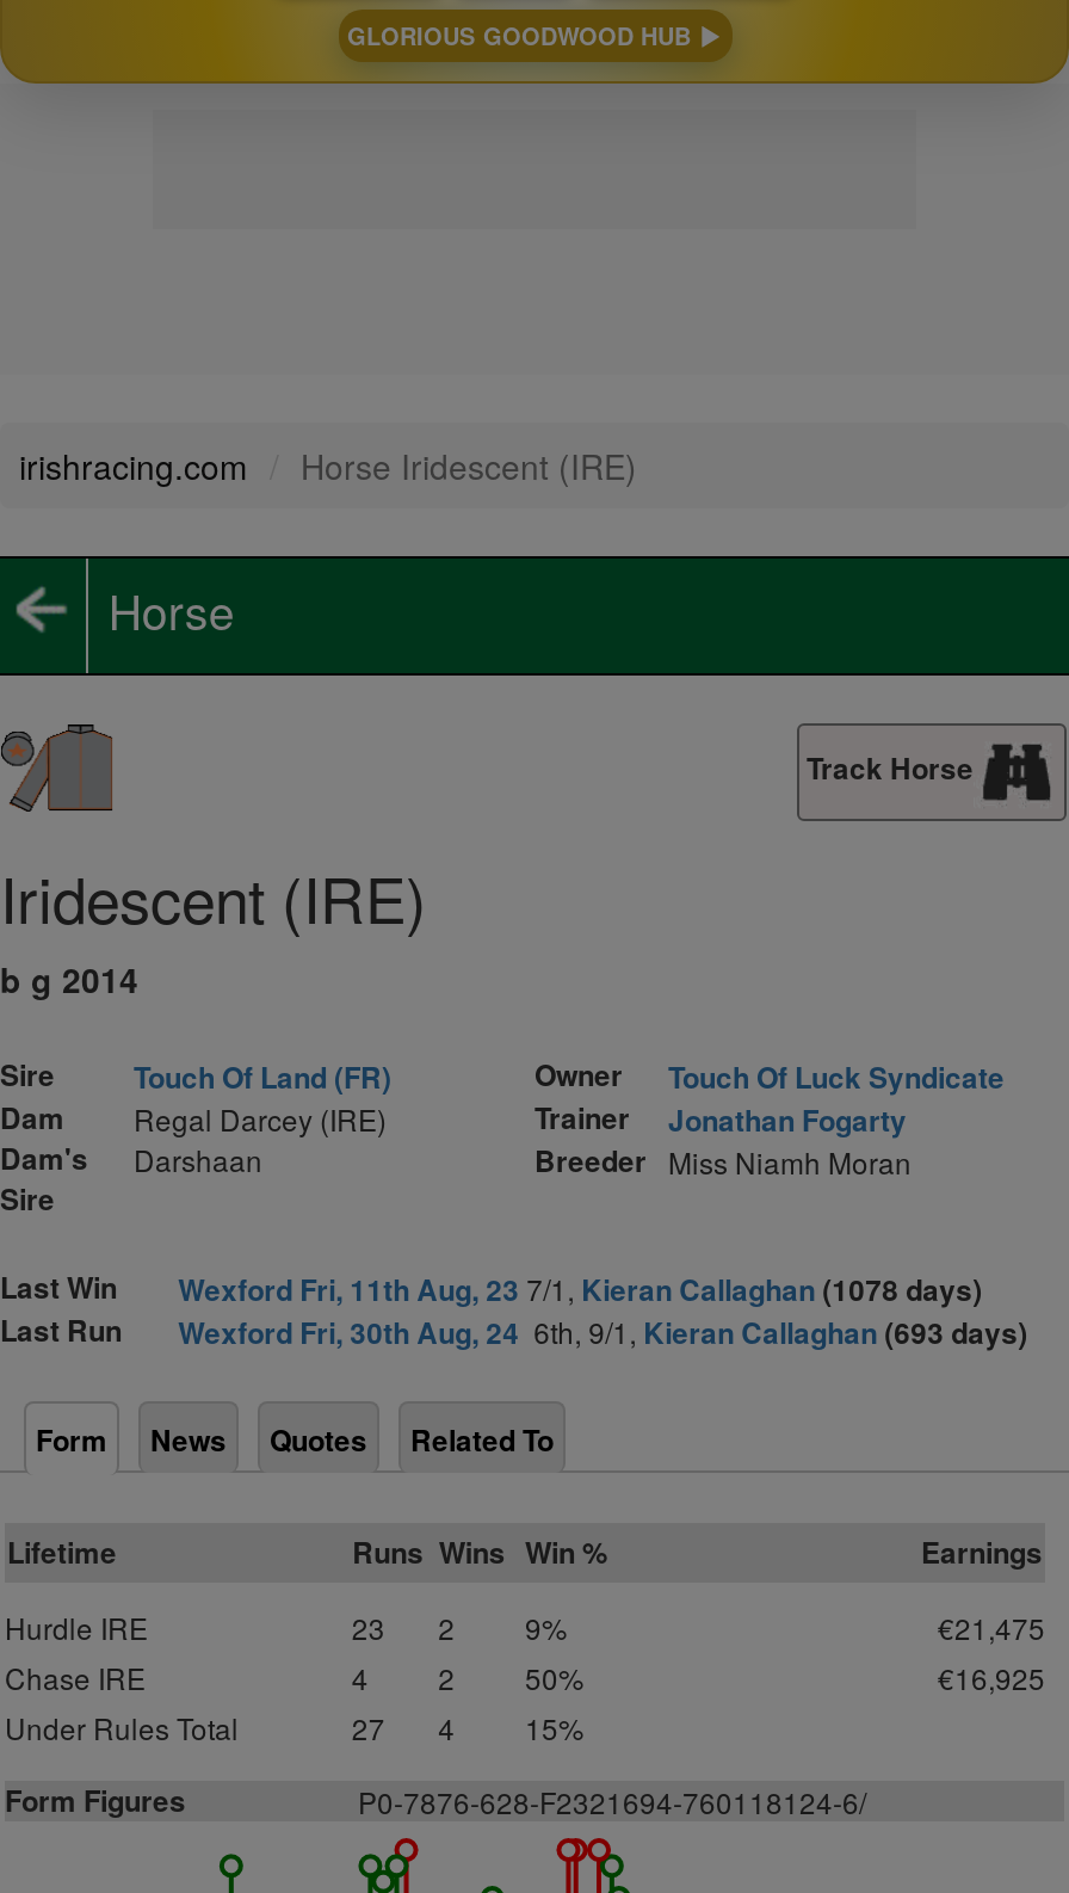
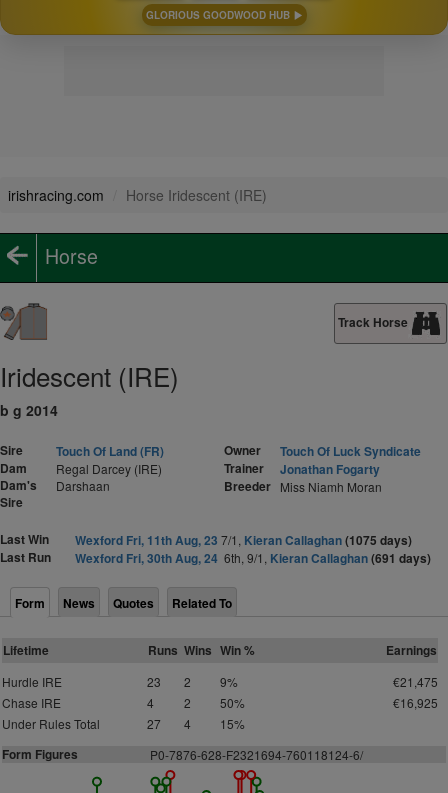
- Wexford Fri, 11th Aug, 23 7/1, Kieran Callaghan (1078 days)
+ Wexford Fri, 11th Aug, 23 7/1, Kieran Callaghan (1075 days)

- Wexford Fri, 30th Aug, 24 6th, 9/1, Kieran Callaghan (693 days)
+ Wexford Fri, 30th Aug, 24 6th, 9/1, Kieran Callaghan (691 days)
